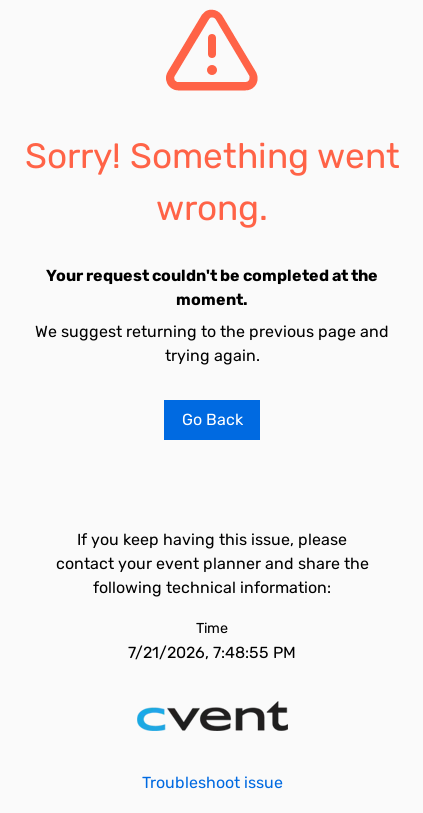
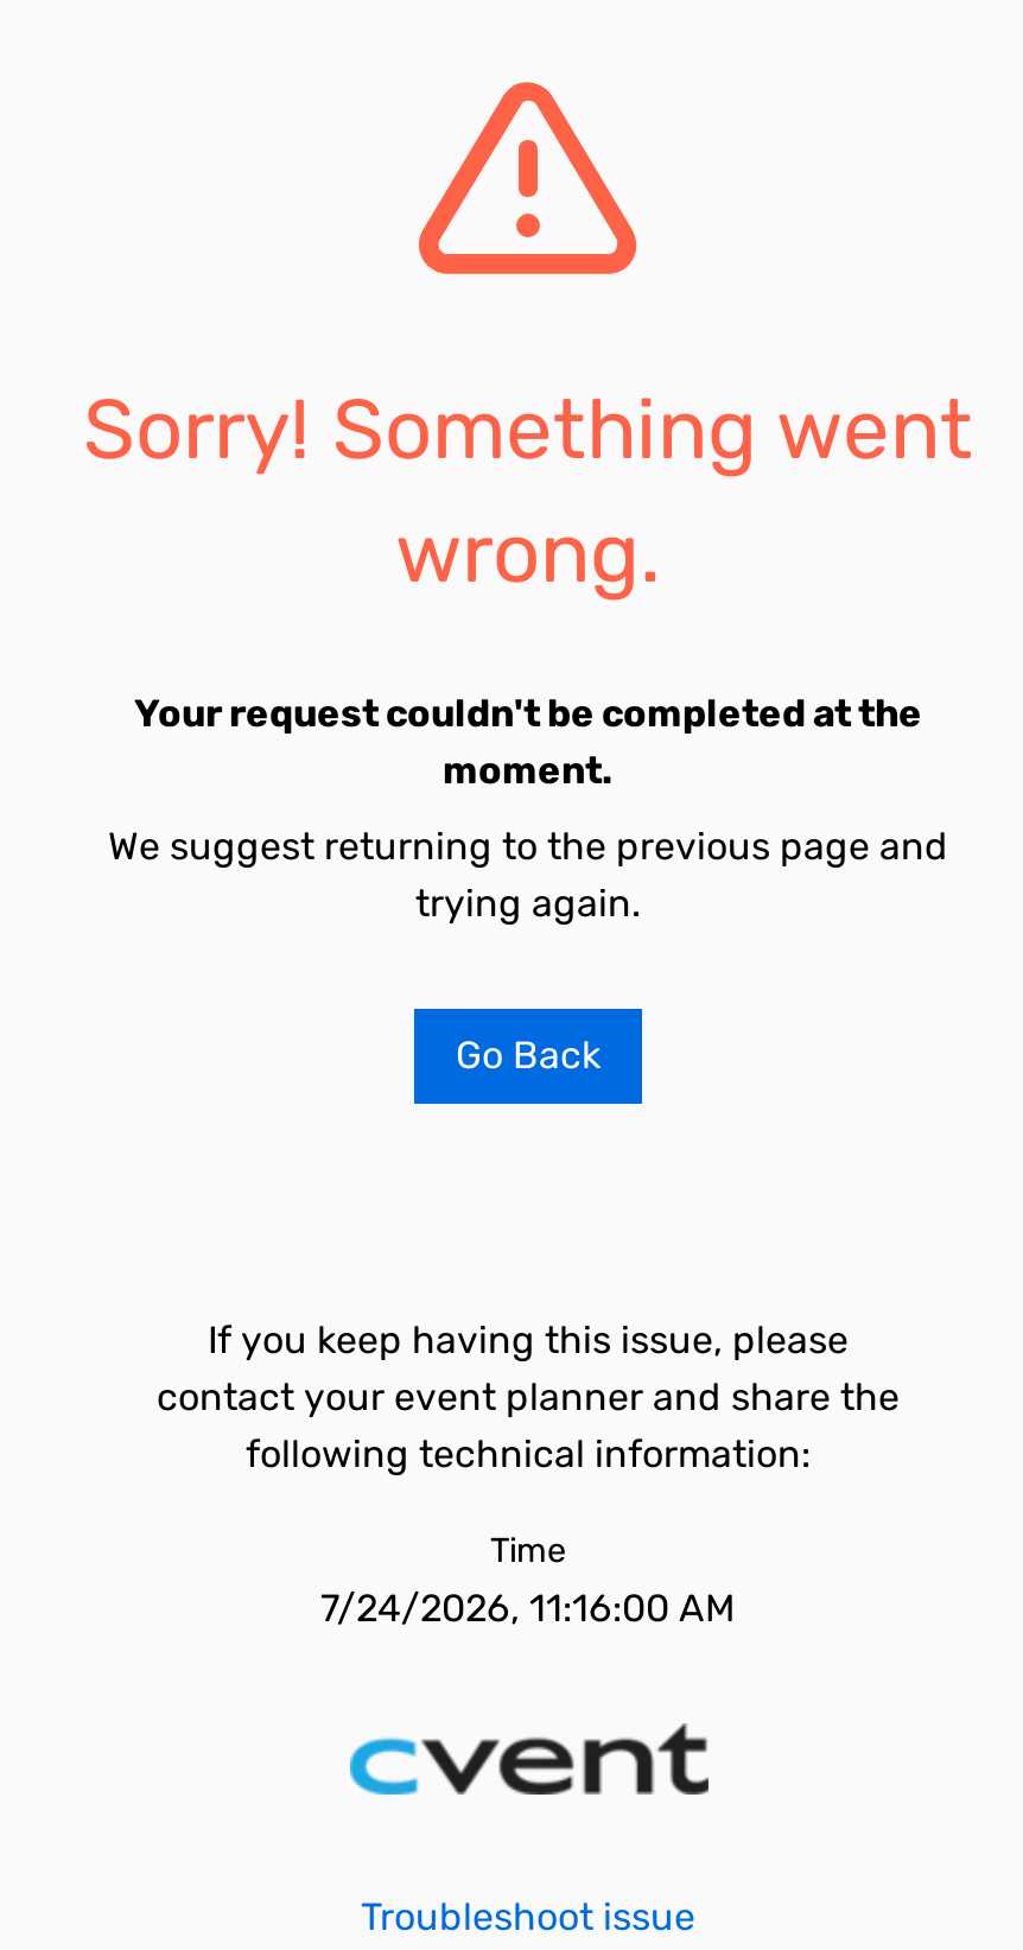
- 7/21/2026, 7:48:55 PM
+ 7/24/2026, 11:16:00 AM
